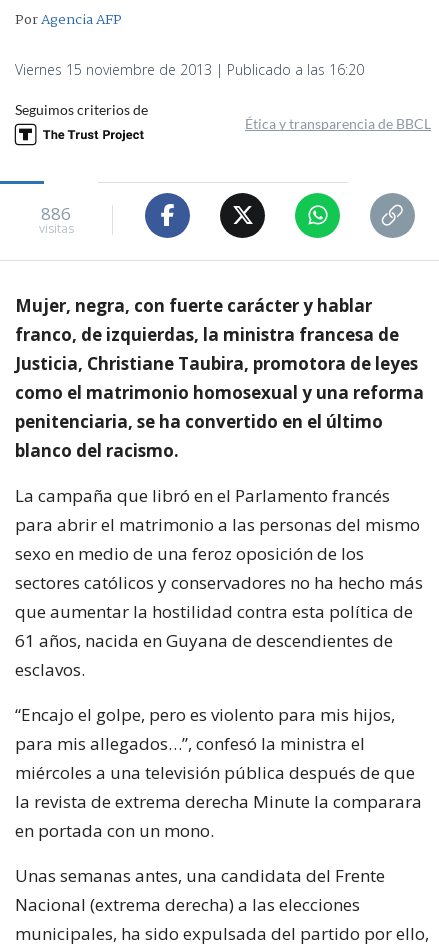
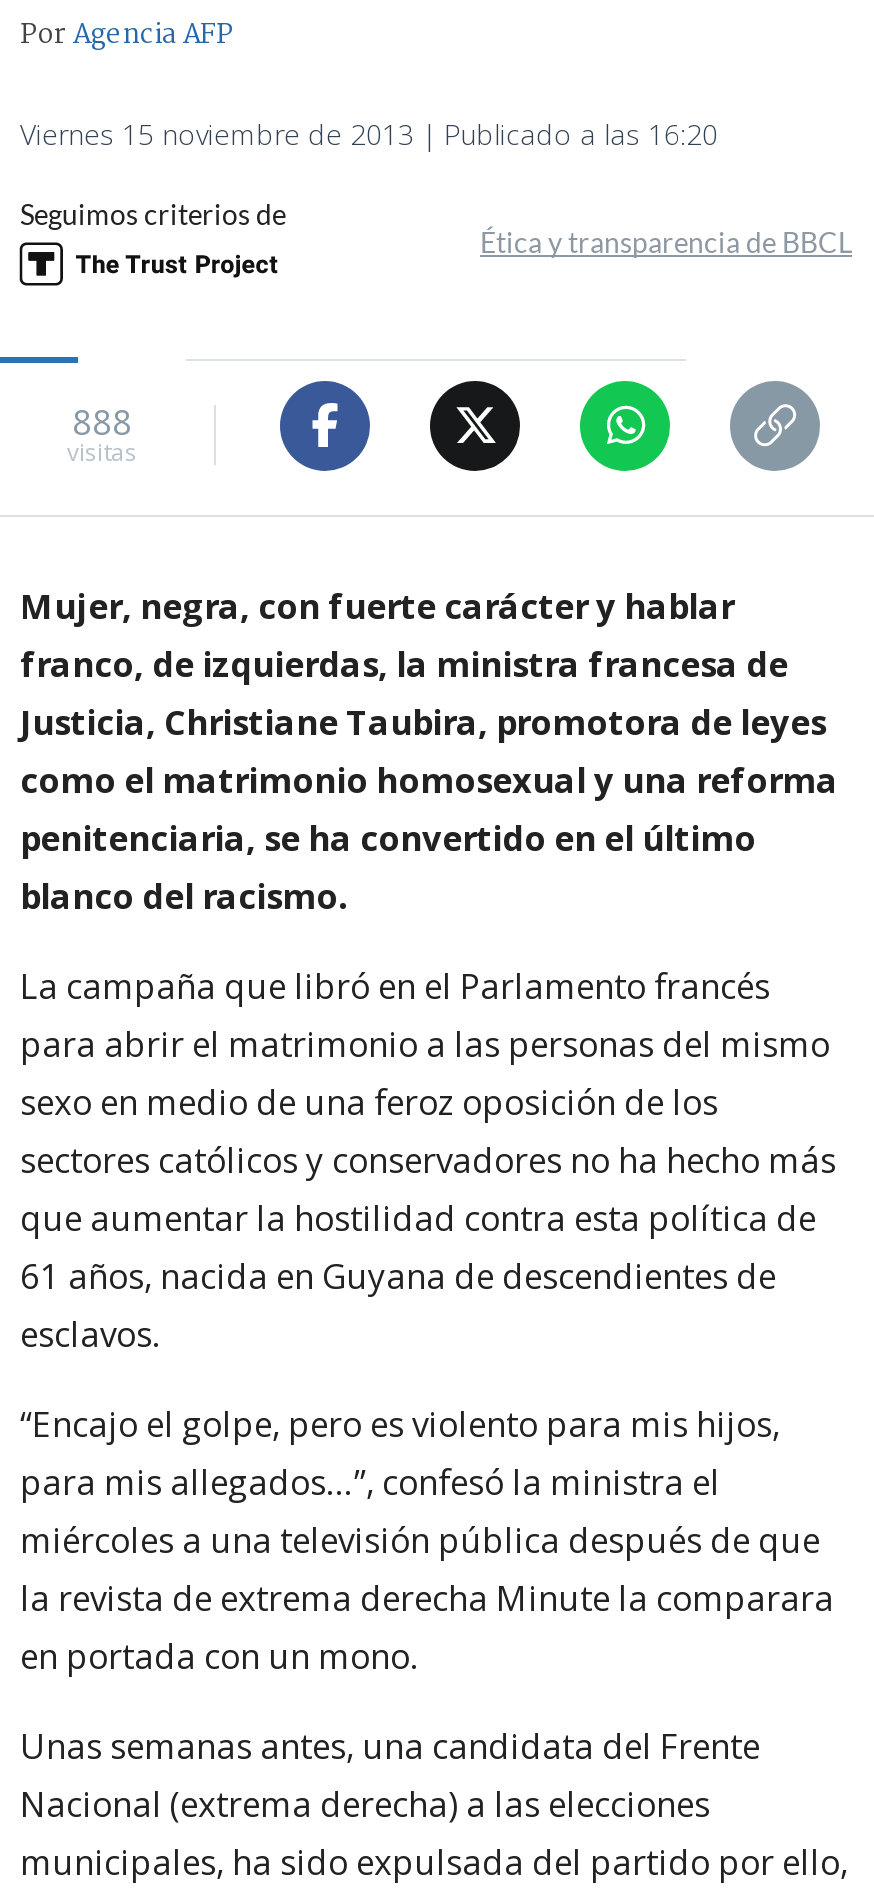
- 886
+ 888
